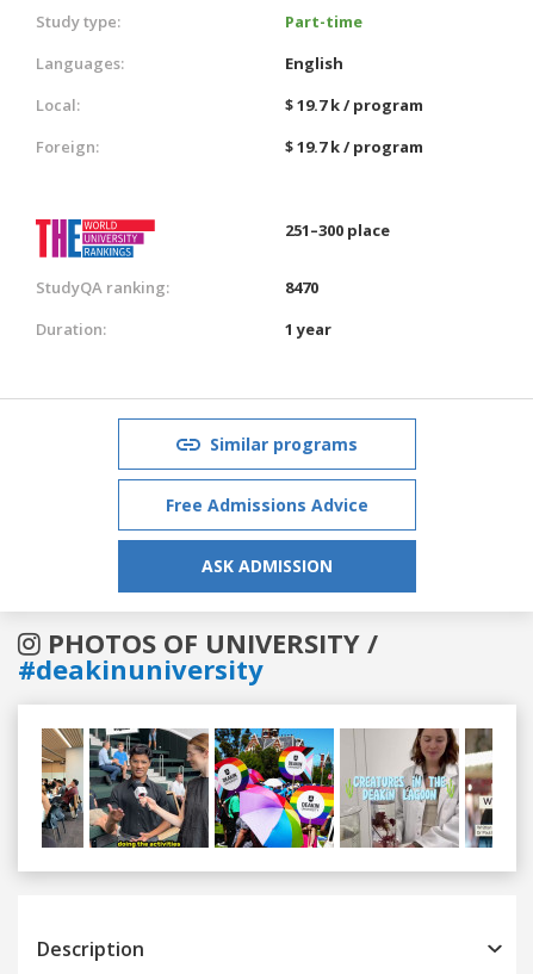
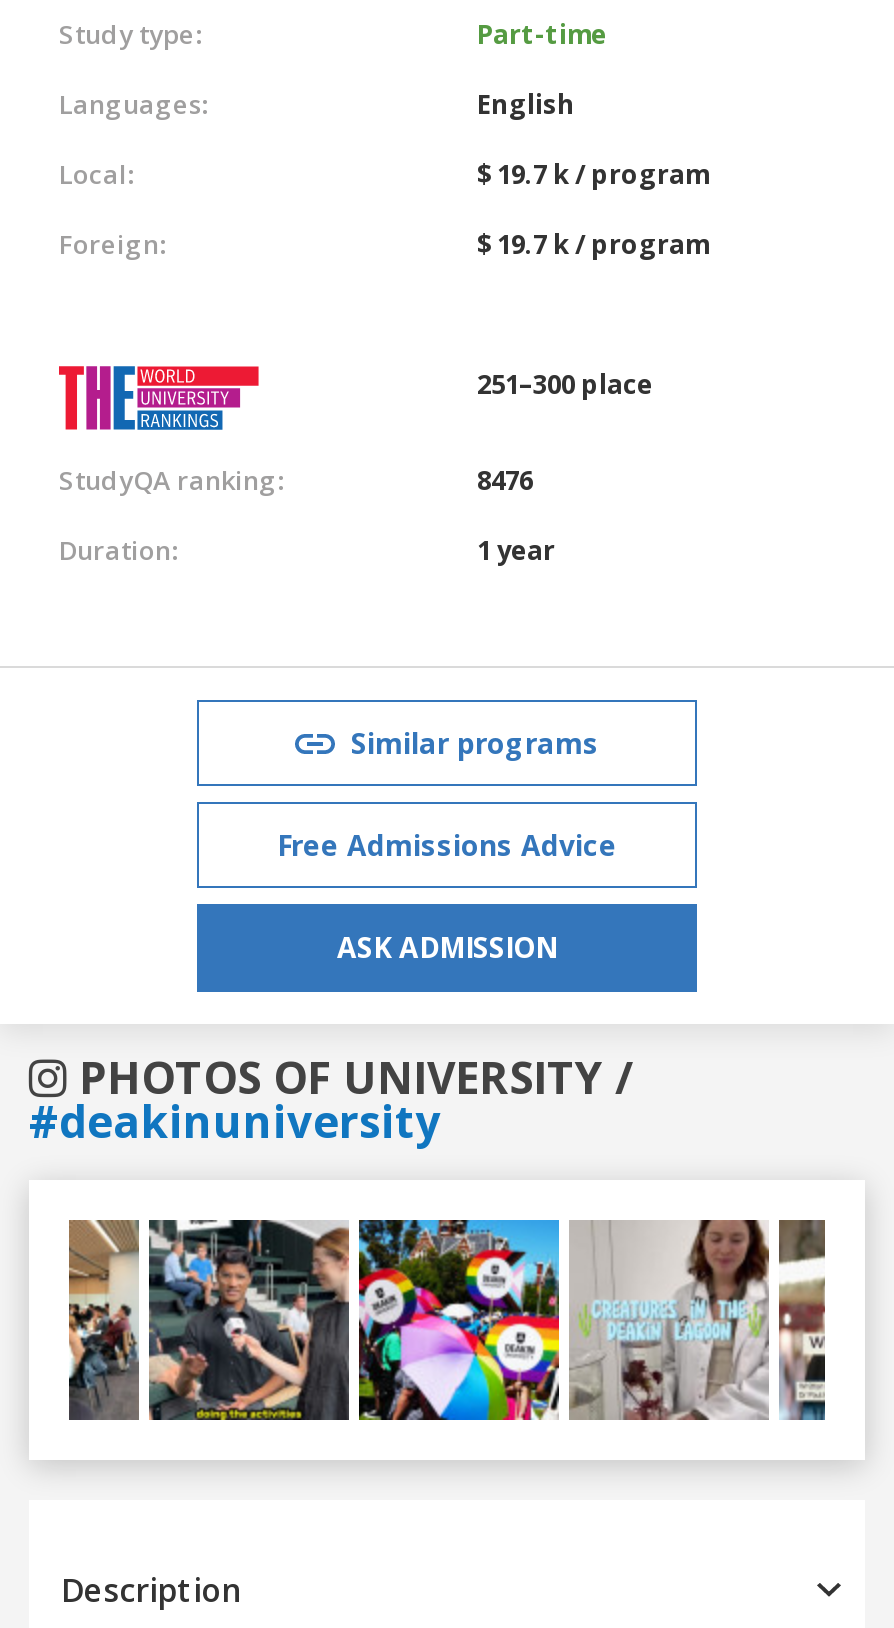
- 8470
+ 8476
